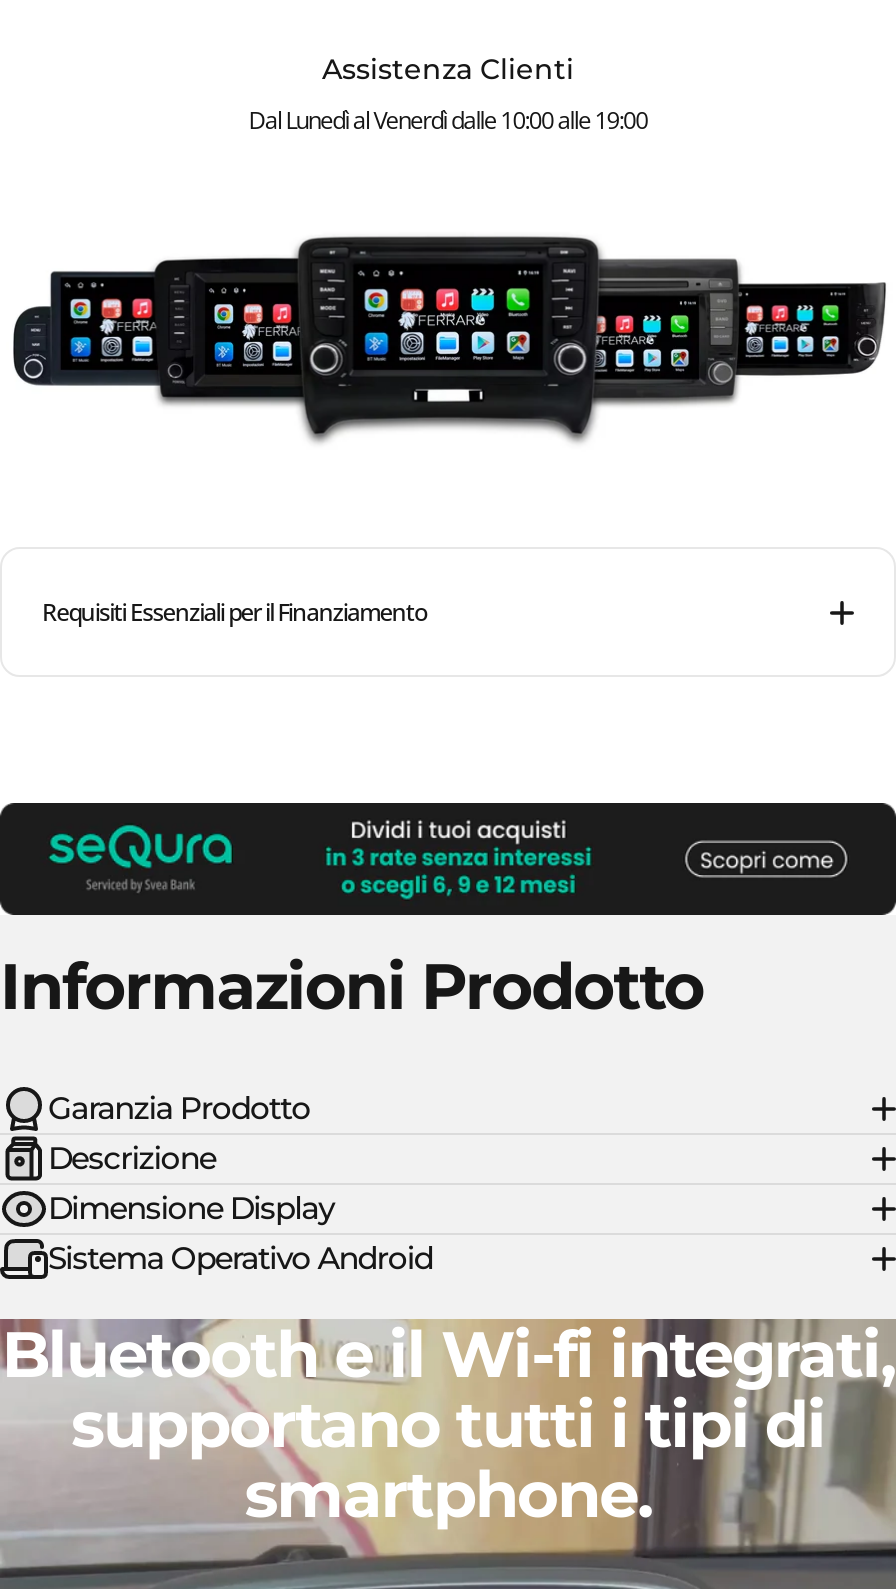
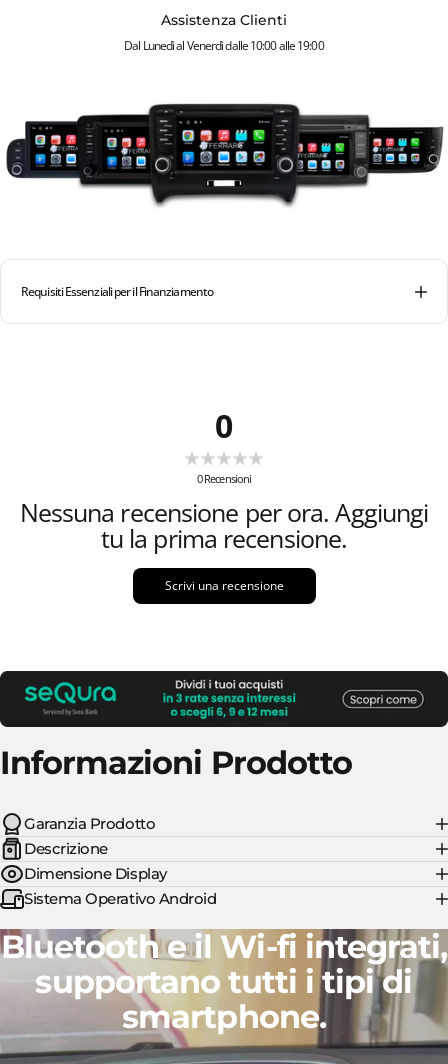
+ 0
+ 0 Recensioni
+ Nessuna recensione per ora. Aggiungi
+ tu la prima recensione.
+ Scrivi una recensione
